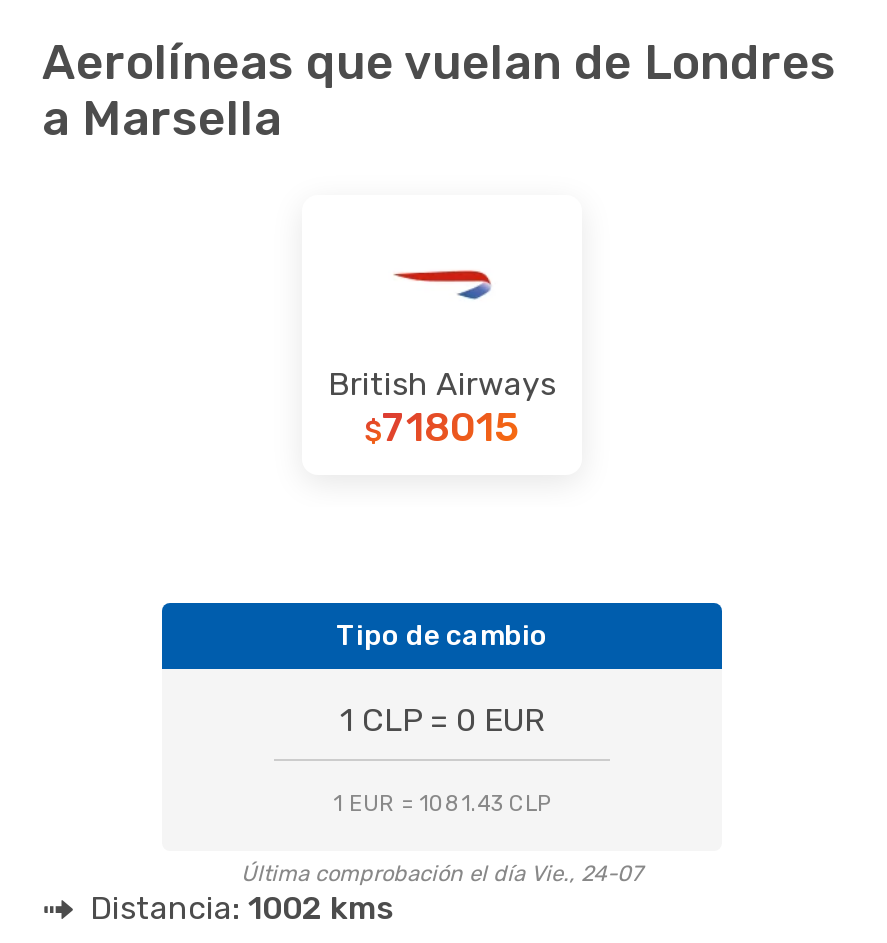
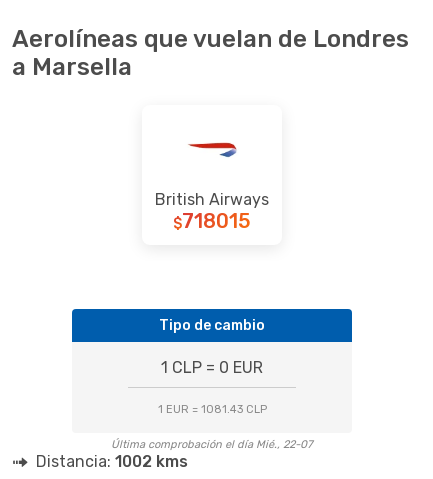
- Última comprobación el día Vie., 24-07
+ Última comprobación el día Mié., 22-07
